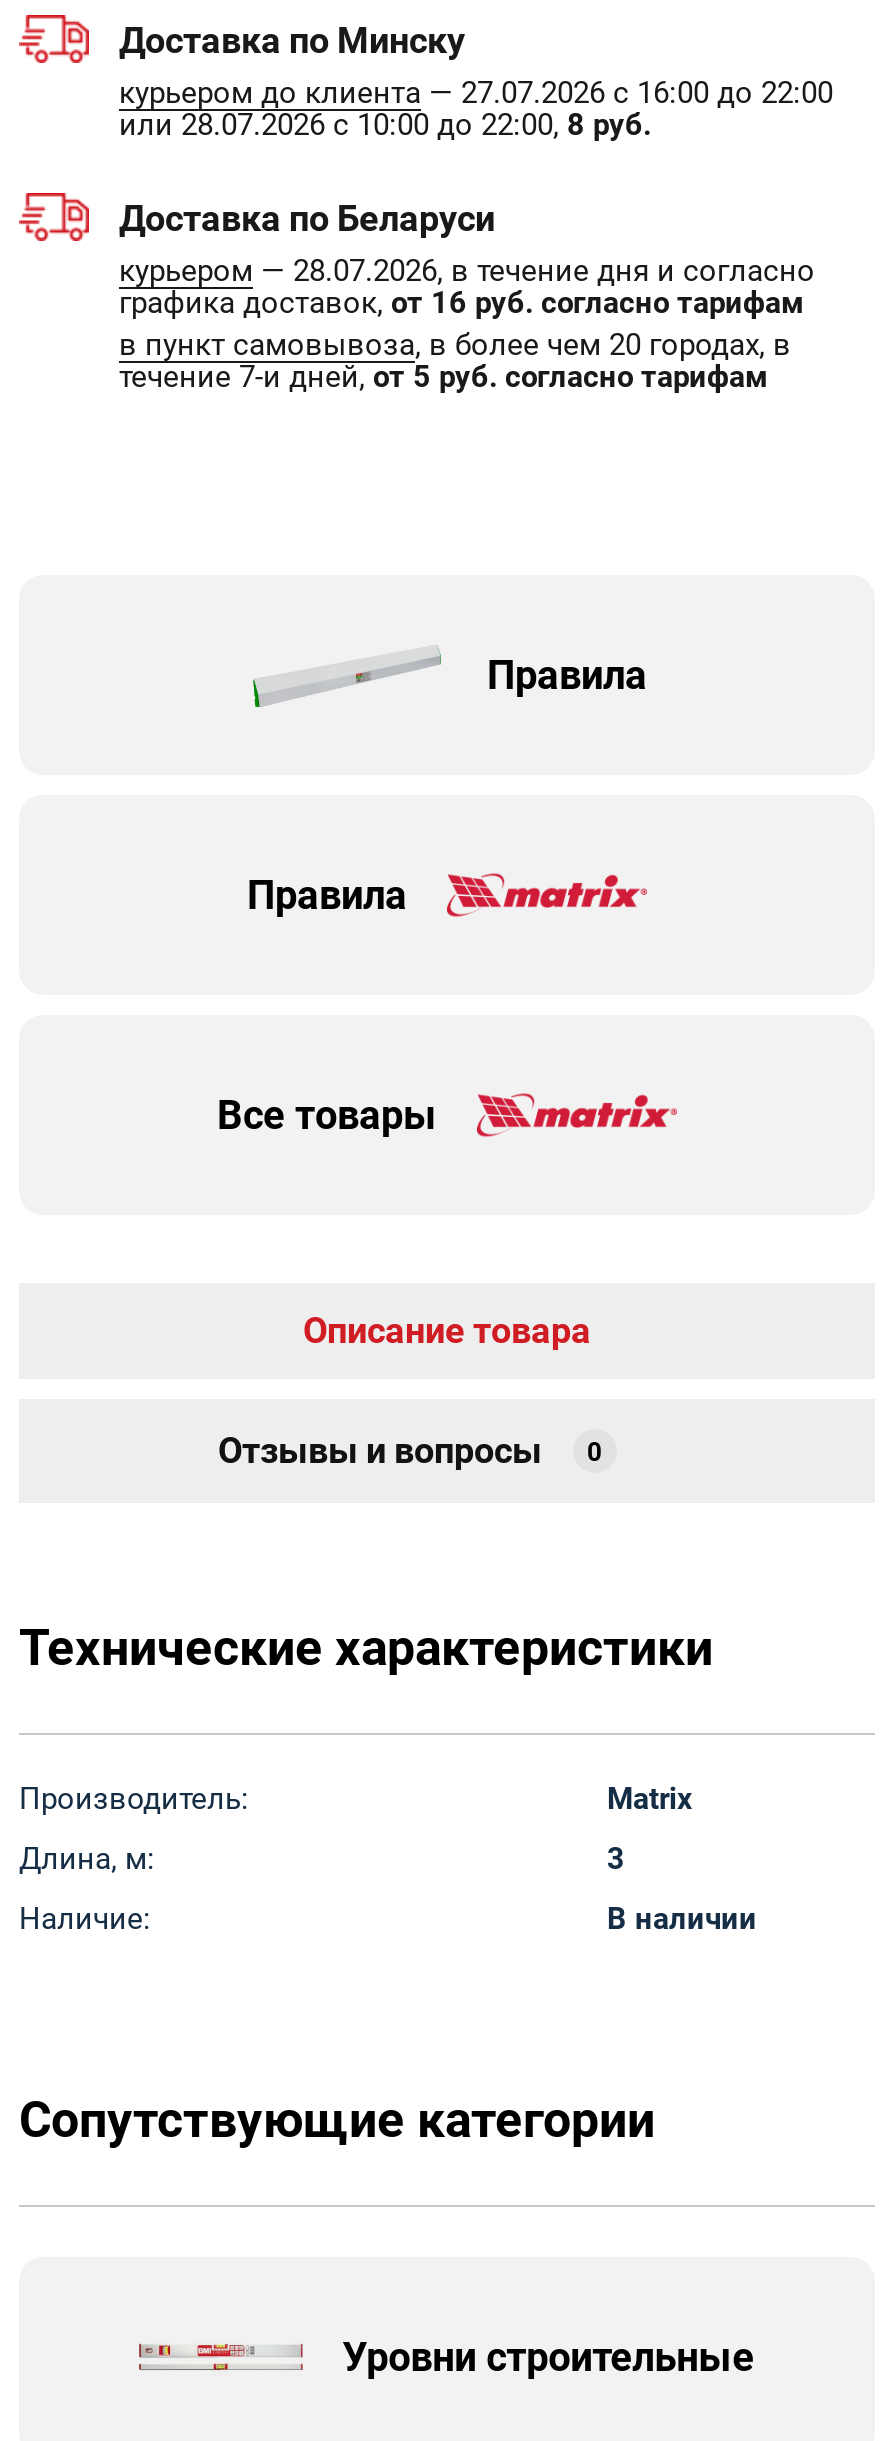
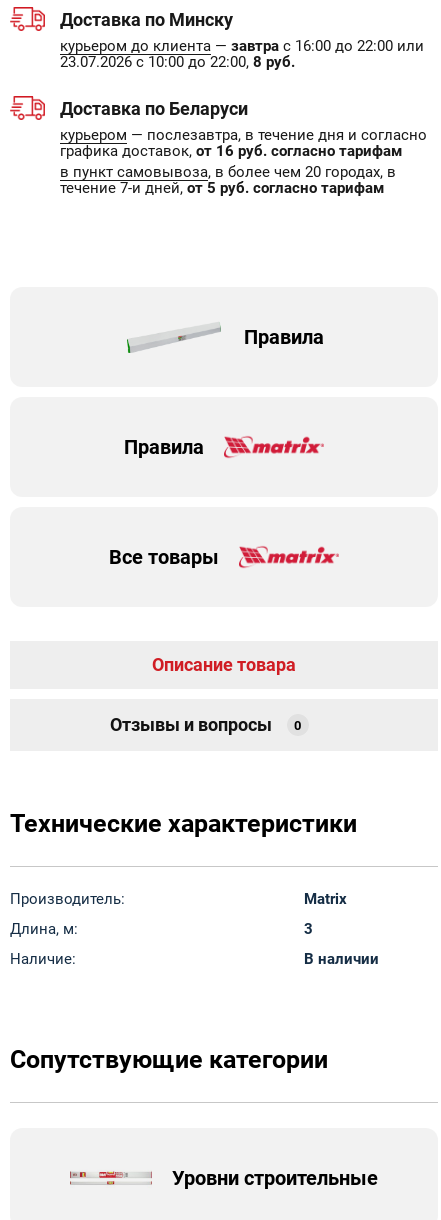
- курьером до клиента — 27.07.2026 с 16:00 до 22:00
- или 28.07.2026 с 10:00 до 22:00, 8 руб.
+ курьером до клиента — завтра с 16:00 до 22:00 или
+ 23.07.2026 с 10:00 до 22:00, 8 руб.

- курьером — 28.07.2026, в течение дня и согласно
+ курьером — послезавтра, в течение дня и согласно
